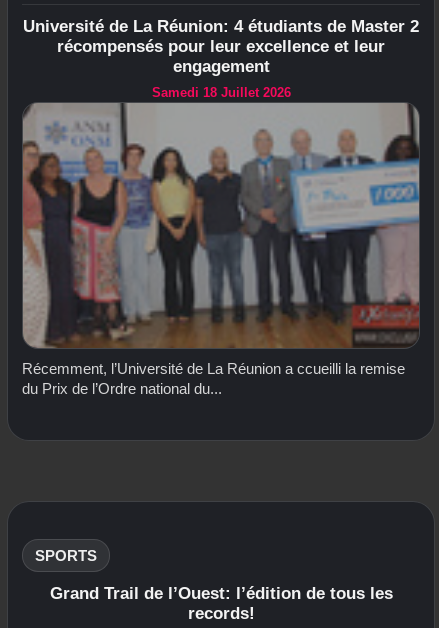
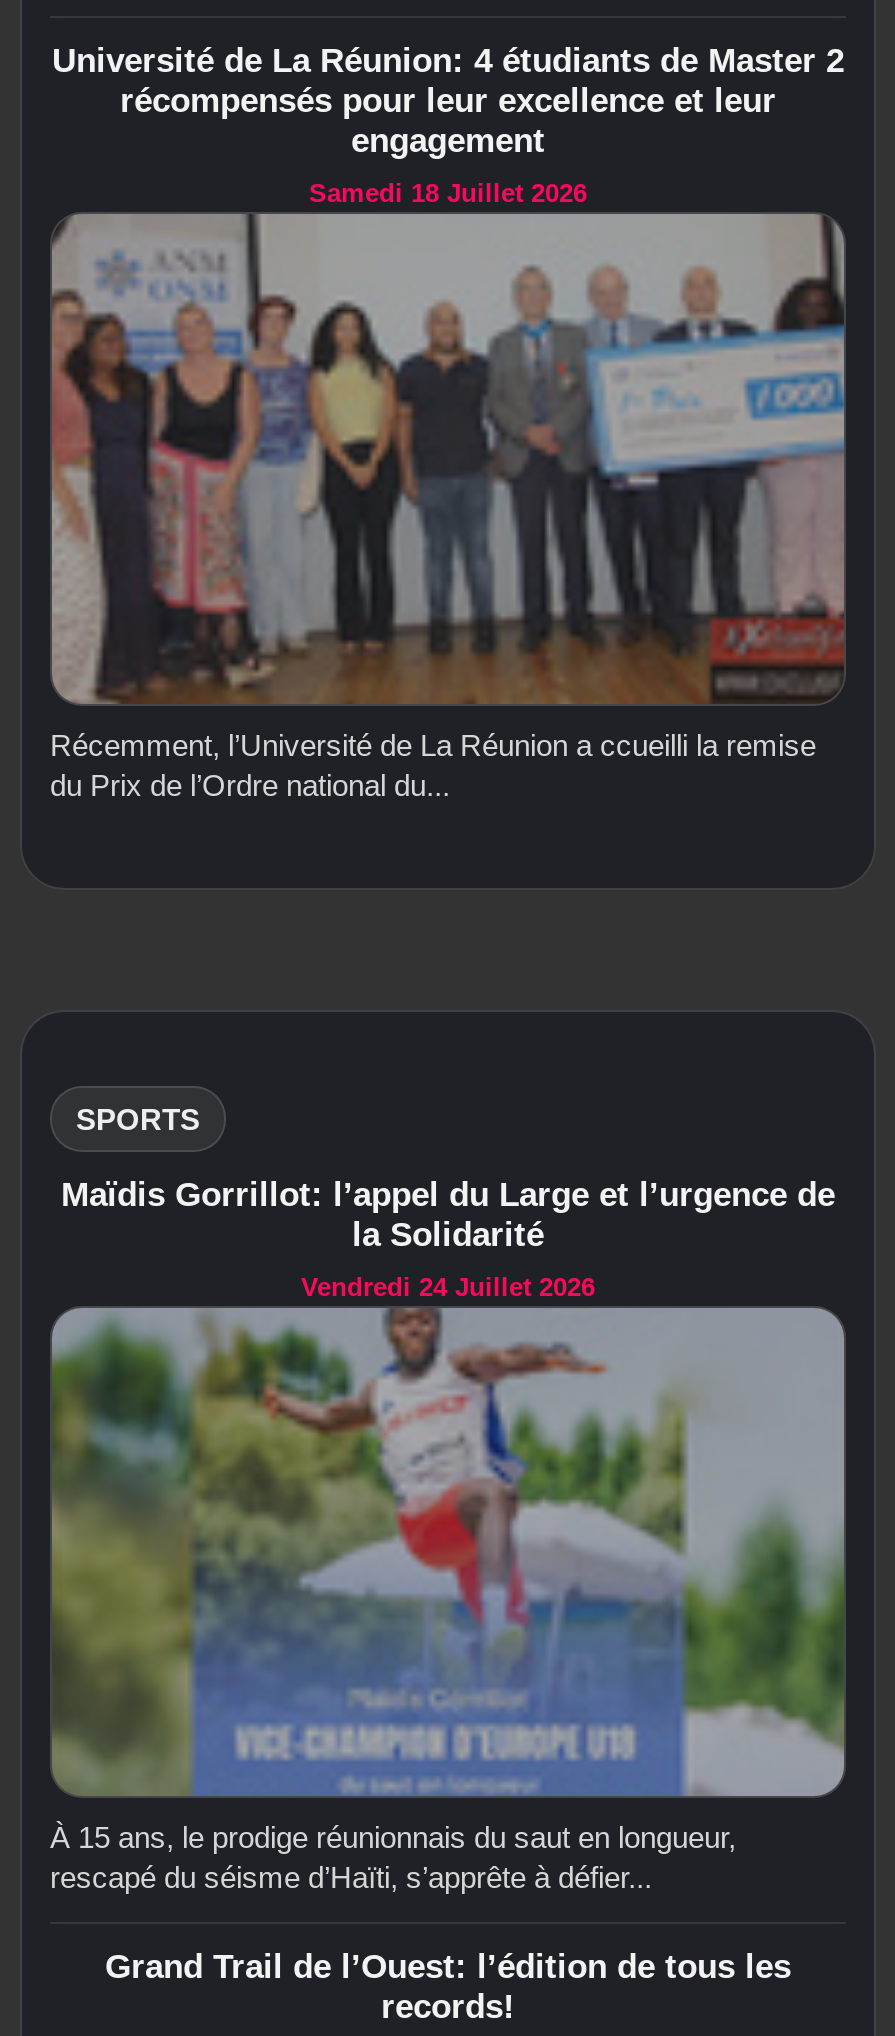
+ [image]
+ À 15 ans, le prodige réunionnais du saut en longueur,
+ rescapé du séisme d’Haïti, s’apprête à défier...

+ Maïdis Gorrillot: l’appel du Large et l’urgence de
+ la Solidarité
+ Vendredi 24 Juillet 2026
